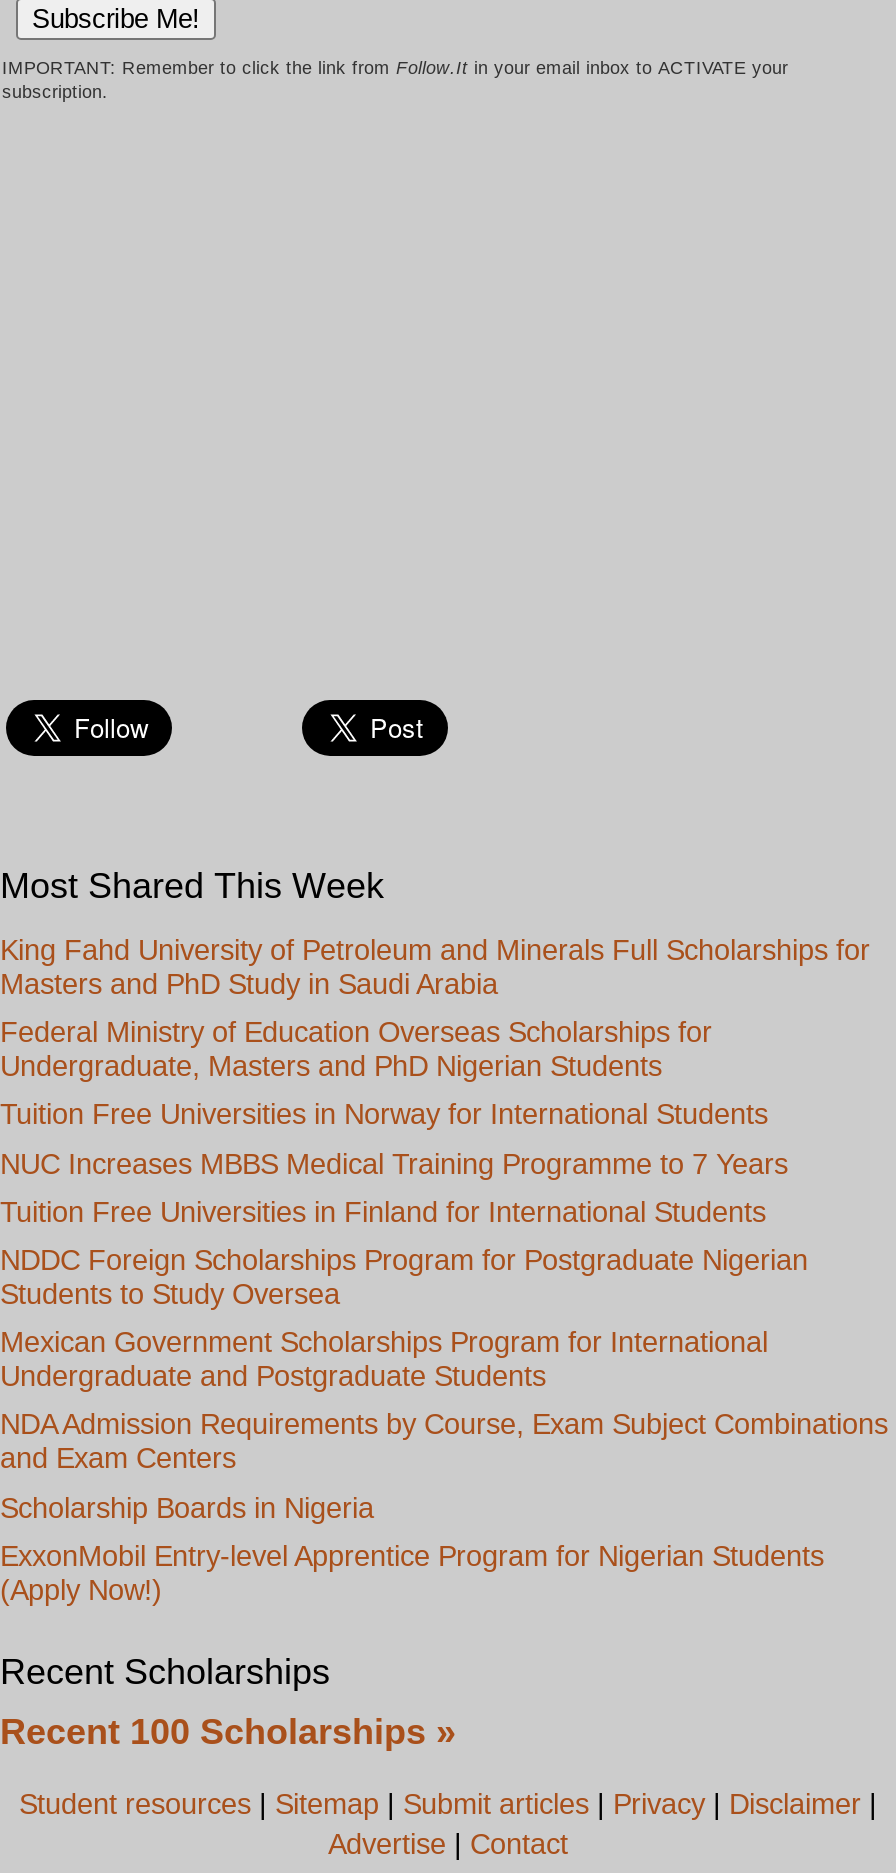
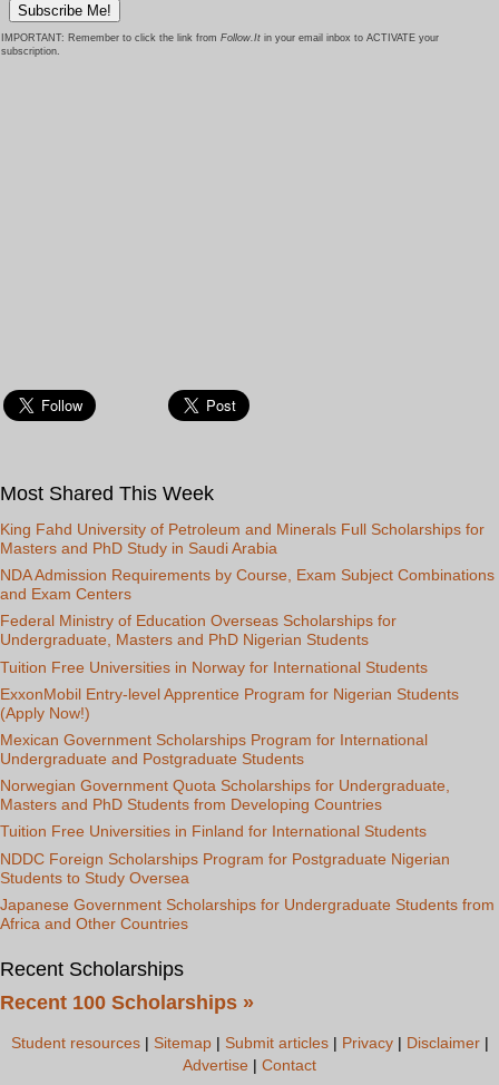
- NUC Increases MBBS Medical Training Programme to 7 Years
+ Norwegian Government Quota Scholarships for Undergraduate,
+ Masters and PhD Students from Developing Countries

moved down: Tuition Free Universities in Finland for International Students | NDDC Foreign Scholarships Program for Postgraduate Nigerian | Students to Study Oversea

moved up: ExxonMobil Entry-level Apprentice Program for Nigerian Students | (Apply Now!) | Mexican Government Scholarships Program for International | Undergraduate and Postgraduate Students

moved up: NDA Admission Requirements by Course, Exam Subject Combinations | and Exam Centers

- Scholarship Boards in Nigeria
+ Japanese Government Scholarships for Undergraduate Students from
+ Africa and Other Countries
